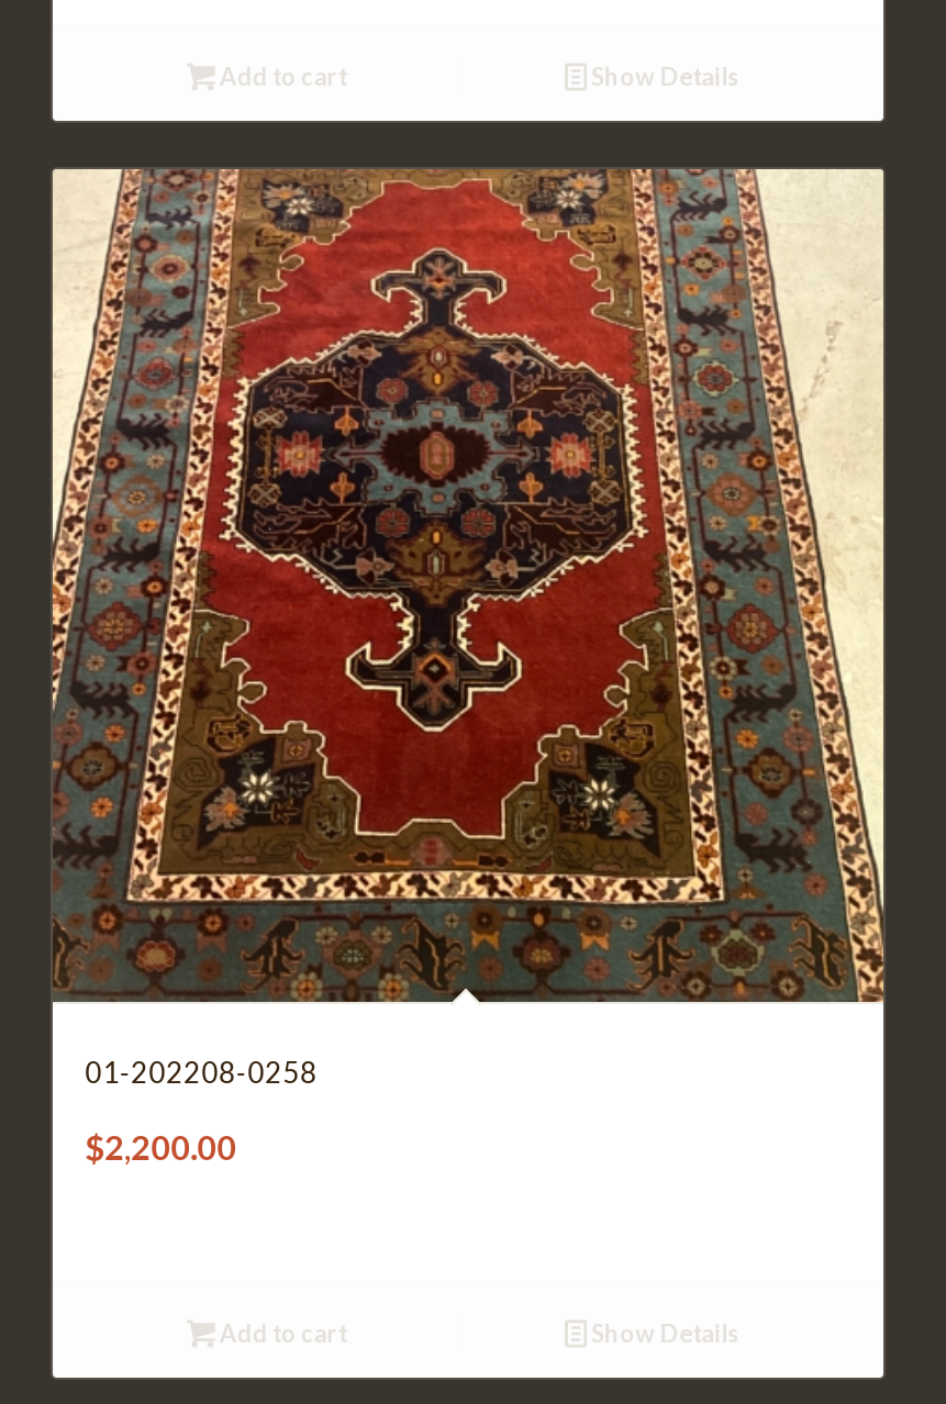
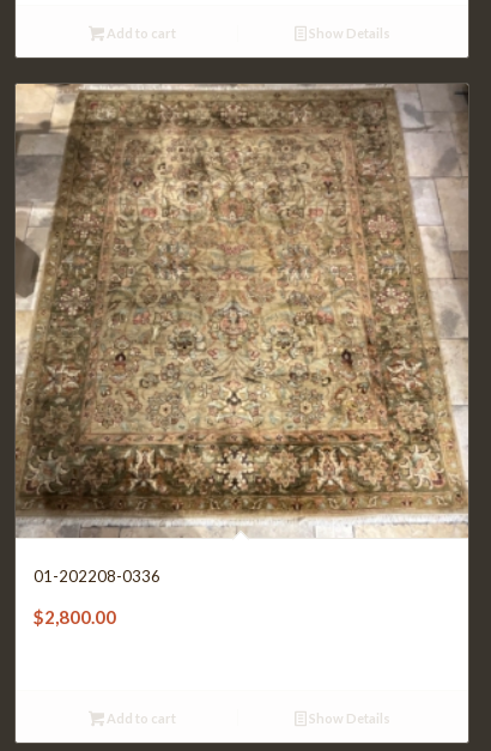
- [image]
- 01-202208-0258
+ [image]
+ 01-202208-0336

- $2,200.00
+ $2,800.00
